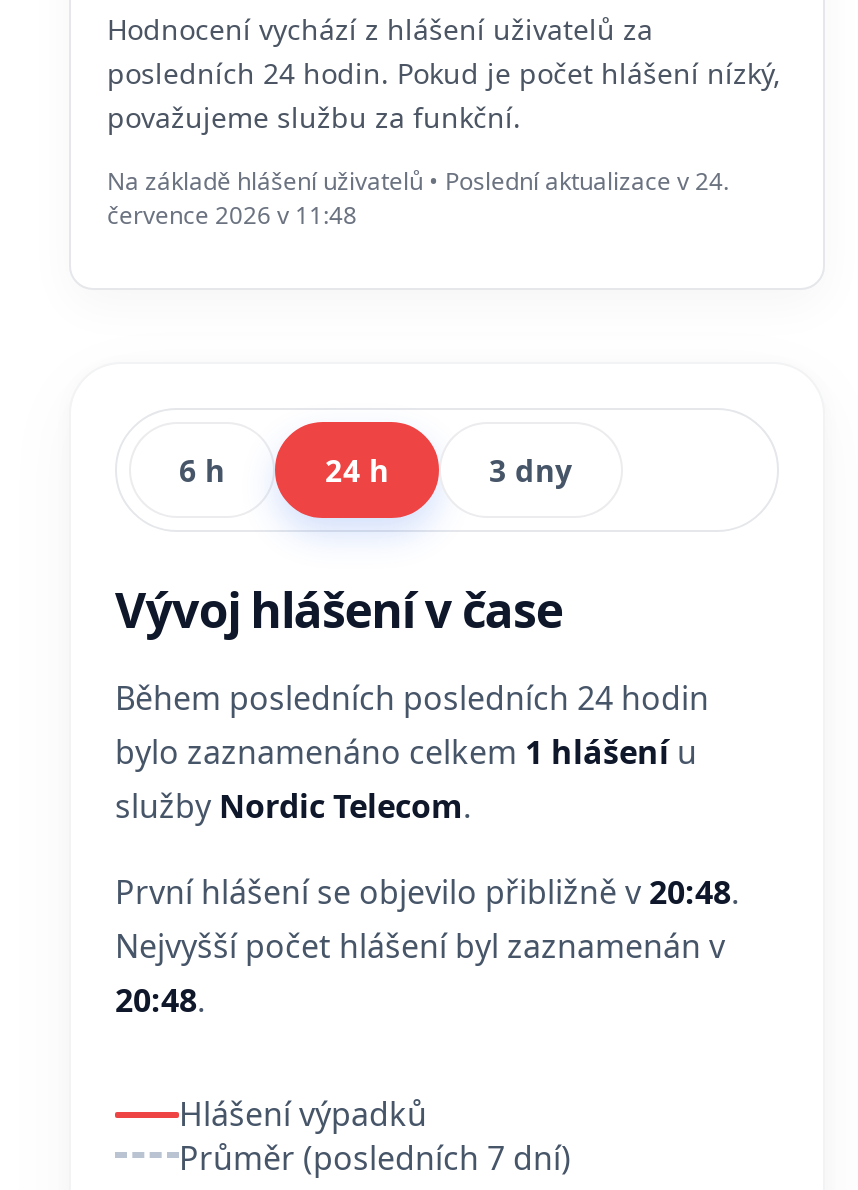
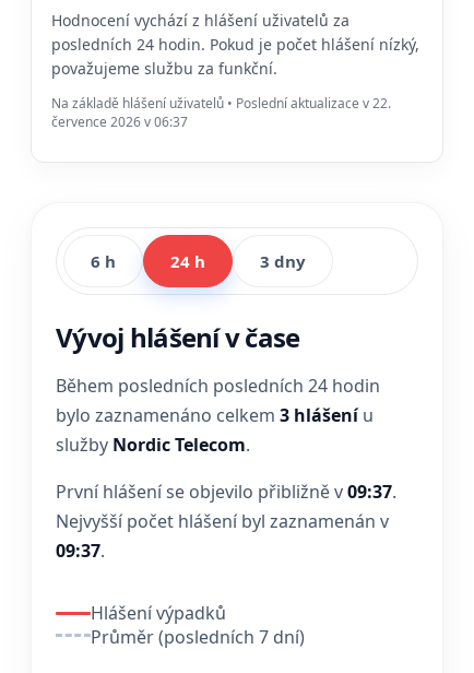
- Na základě hlášení uživatelů • Poslední aktualizace v 24.
+ Na základě hlášení uživatelů • Poslední aktualizace v 22.

- července 2026 v 11:48
+ července 2026 v 06:37

- bylo zaznamenáno celkem 1 hlášení u
+ bylo zaznamenáno celkem 3 hlášení u

- První hlášení se objevilo přibližně v 20:48.
+ První hlášení se objevilo přibližně v 09:37.

- 20:48.
+ 09:37.
